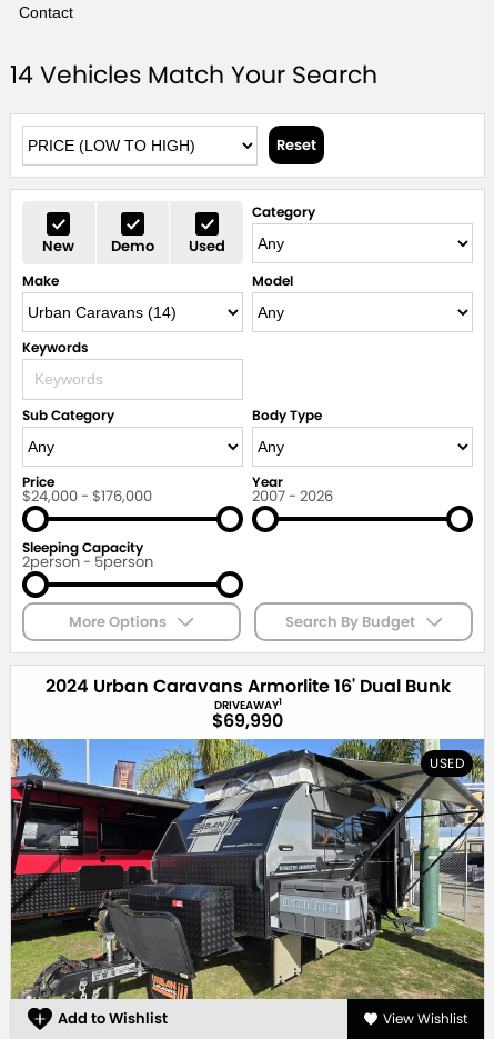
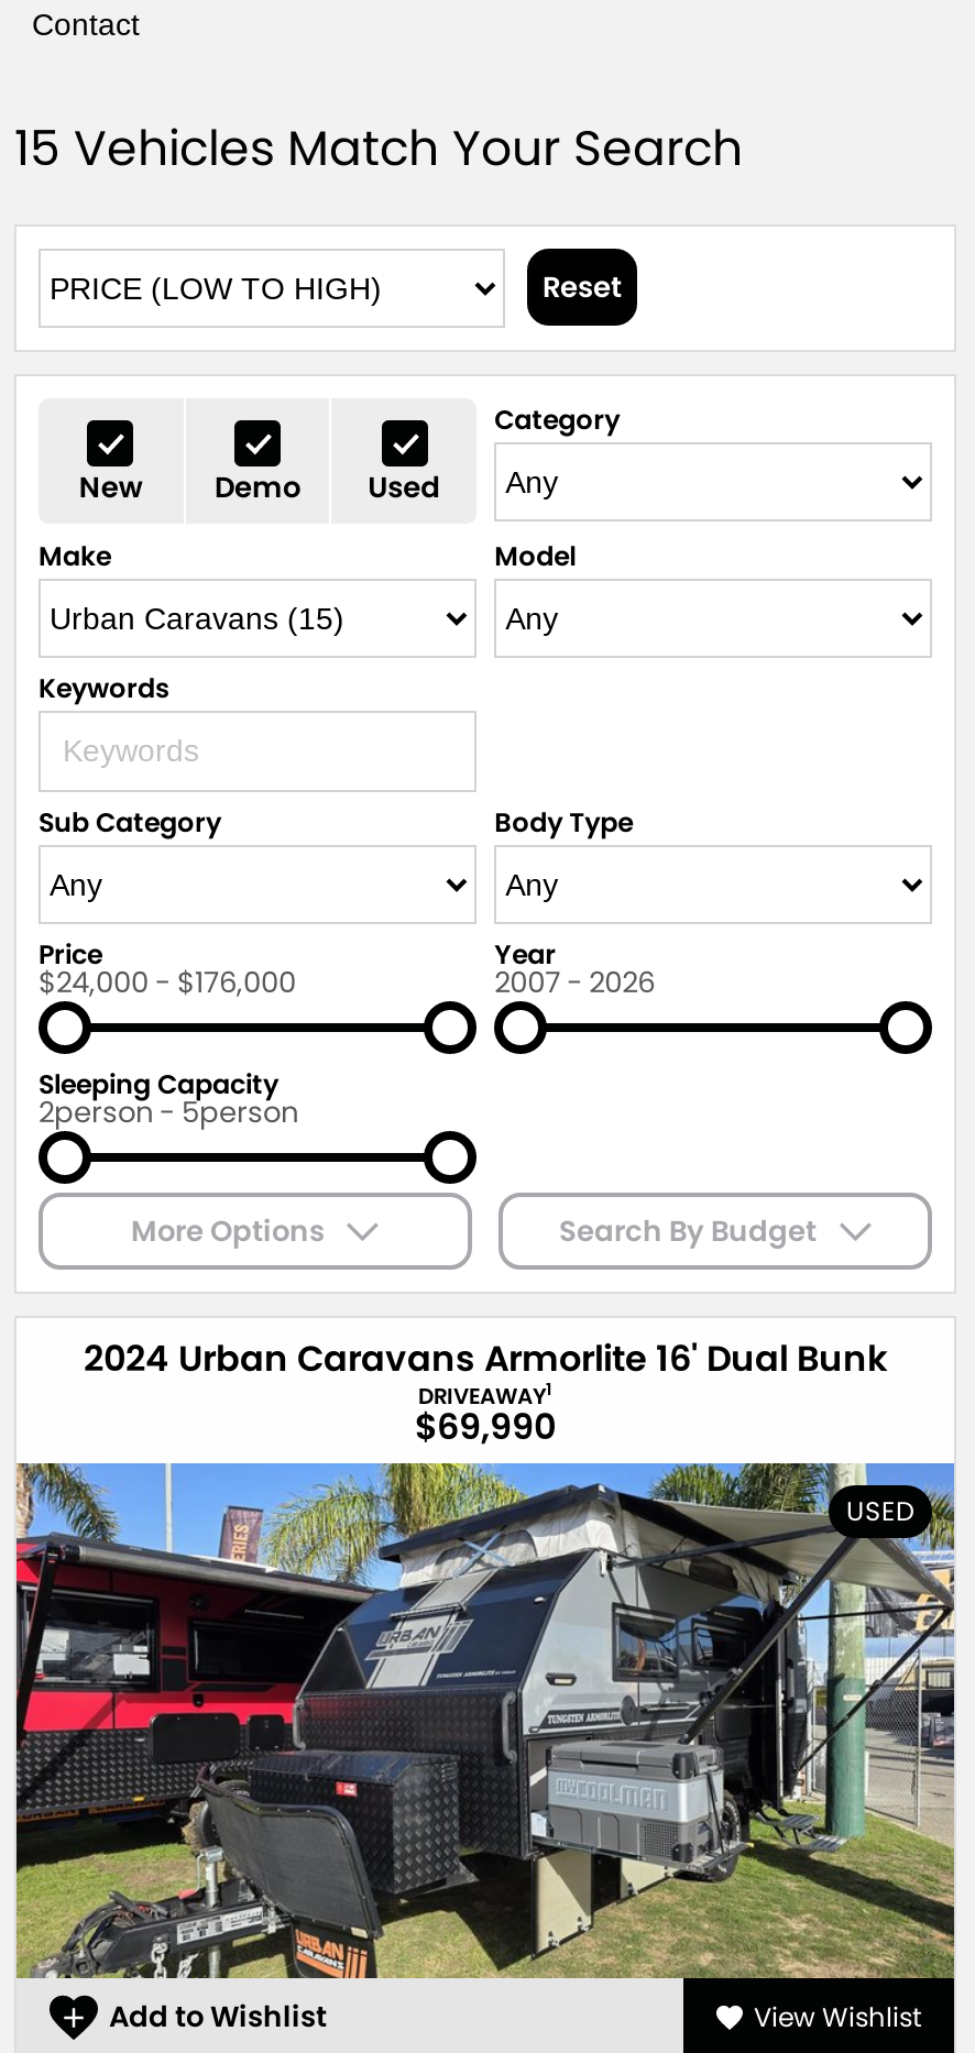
- 14 Vehicles Match Your Search
+ 15 Vehicles Match Your Search
